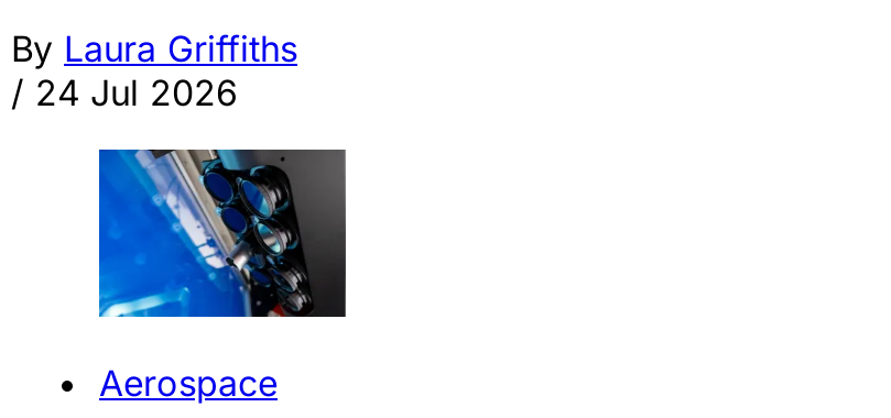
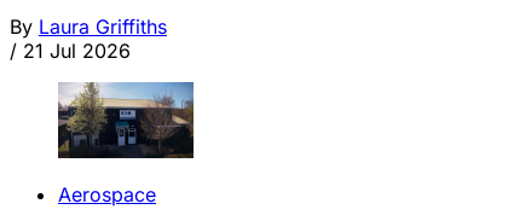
- / 24 Jul 2026
+ / 21 Jul 2026

- [image]
+ [image]
